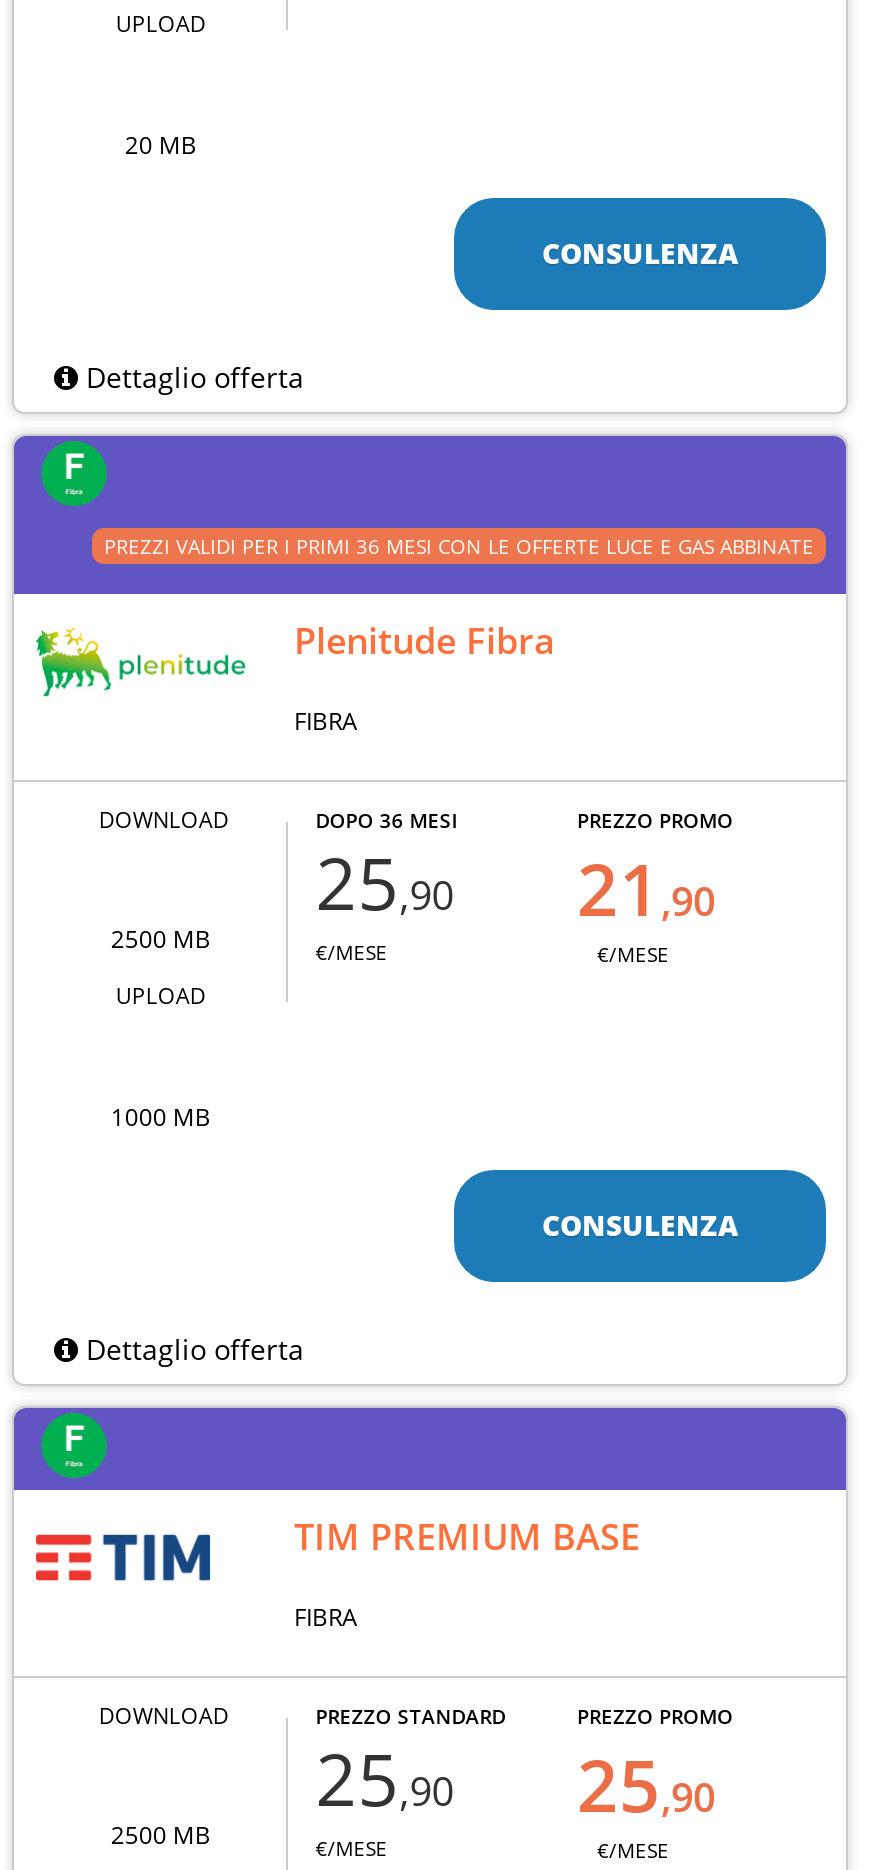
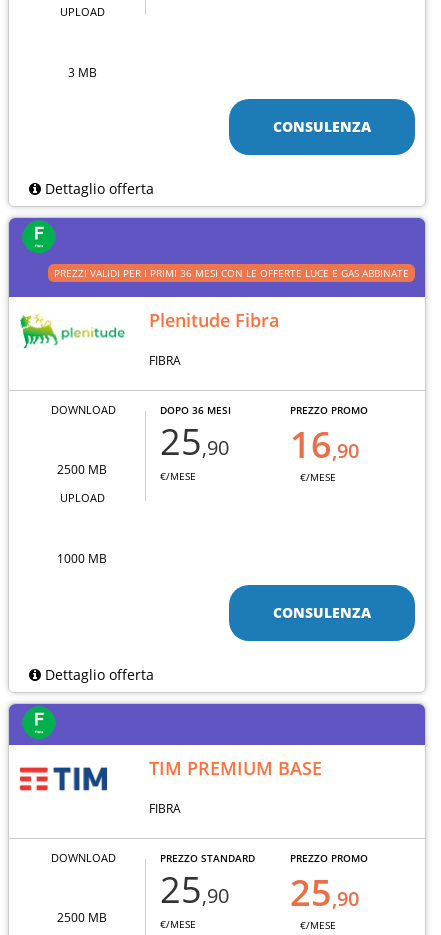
- 20 MB
+ 3 MB

- 25,90 21,90
+ 25,90 16,90
